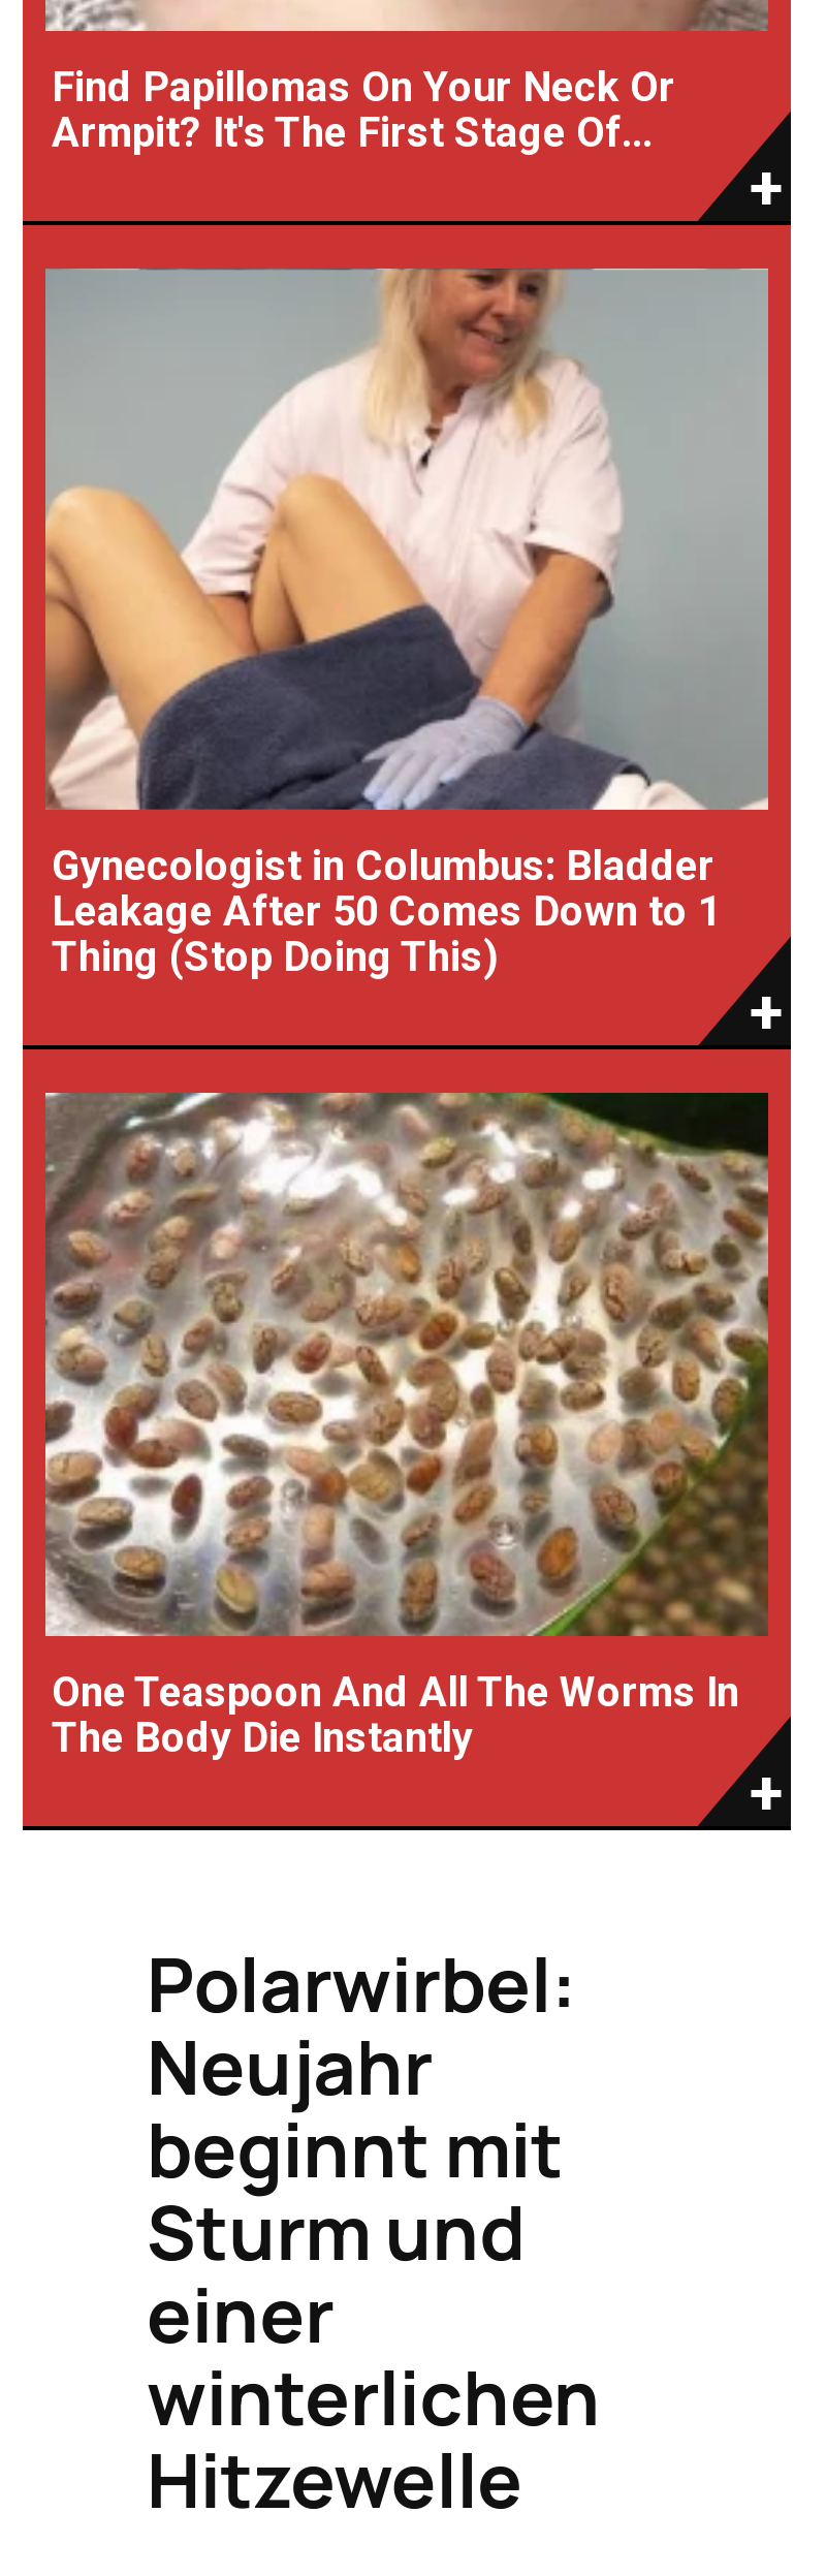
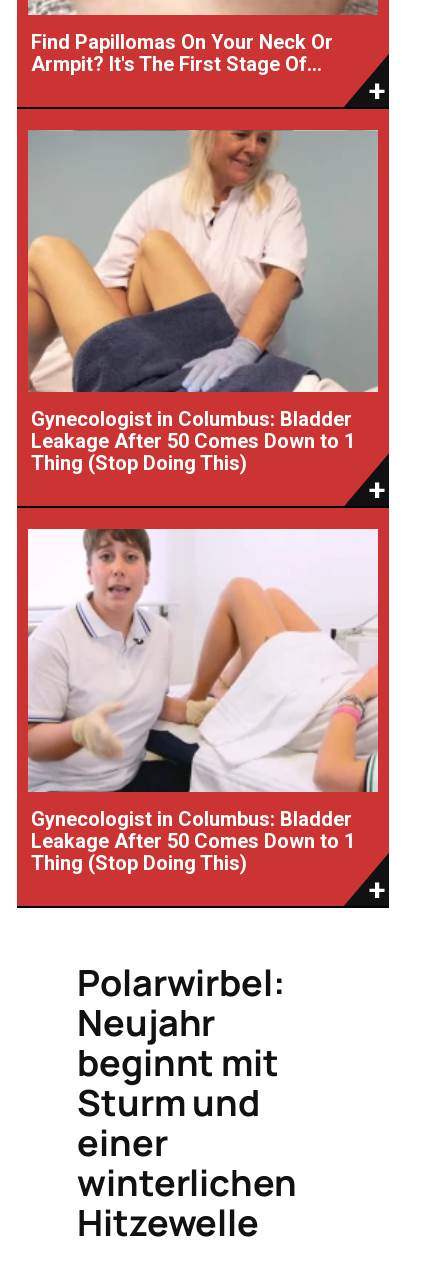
- [image]
- One Teaspoon And All The Worms In
- The Body Die Instantly
+ [image]
+ Gynecologist in Columbus: Bladder
+ Leakage After 50 Comes Down to 1
+ Thing (Stop Doing This)
